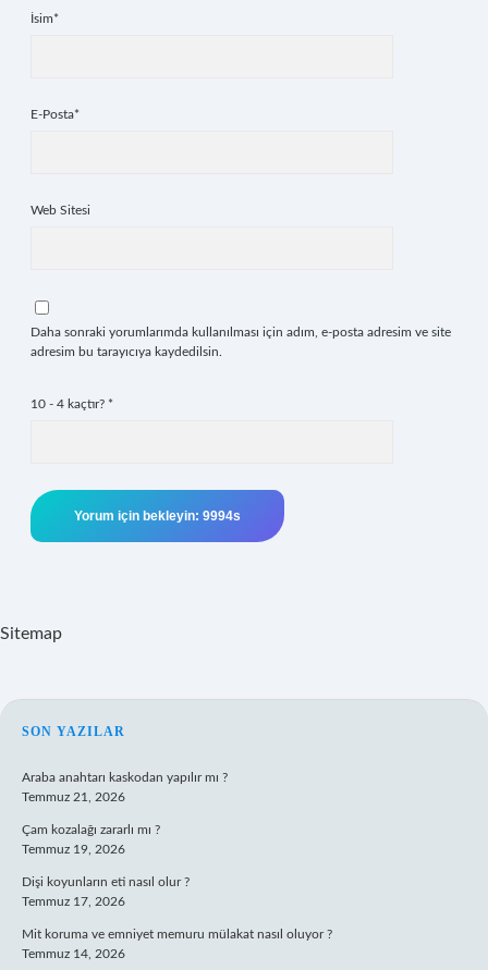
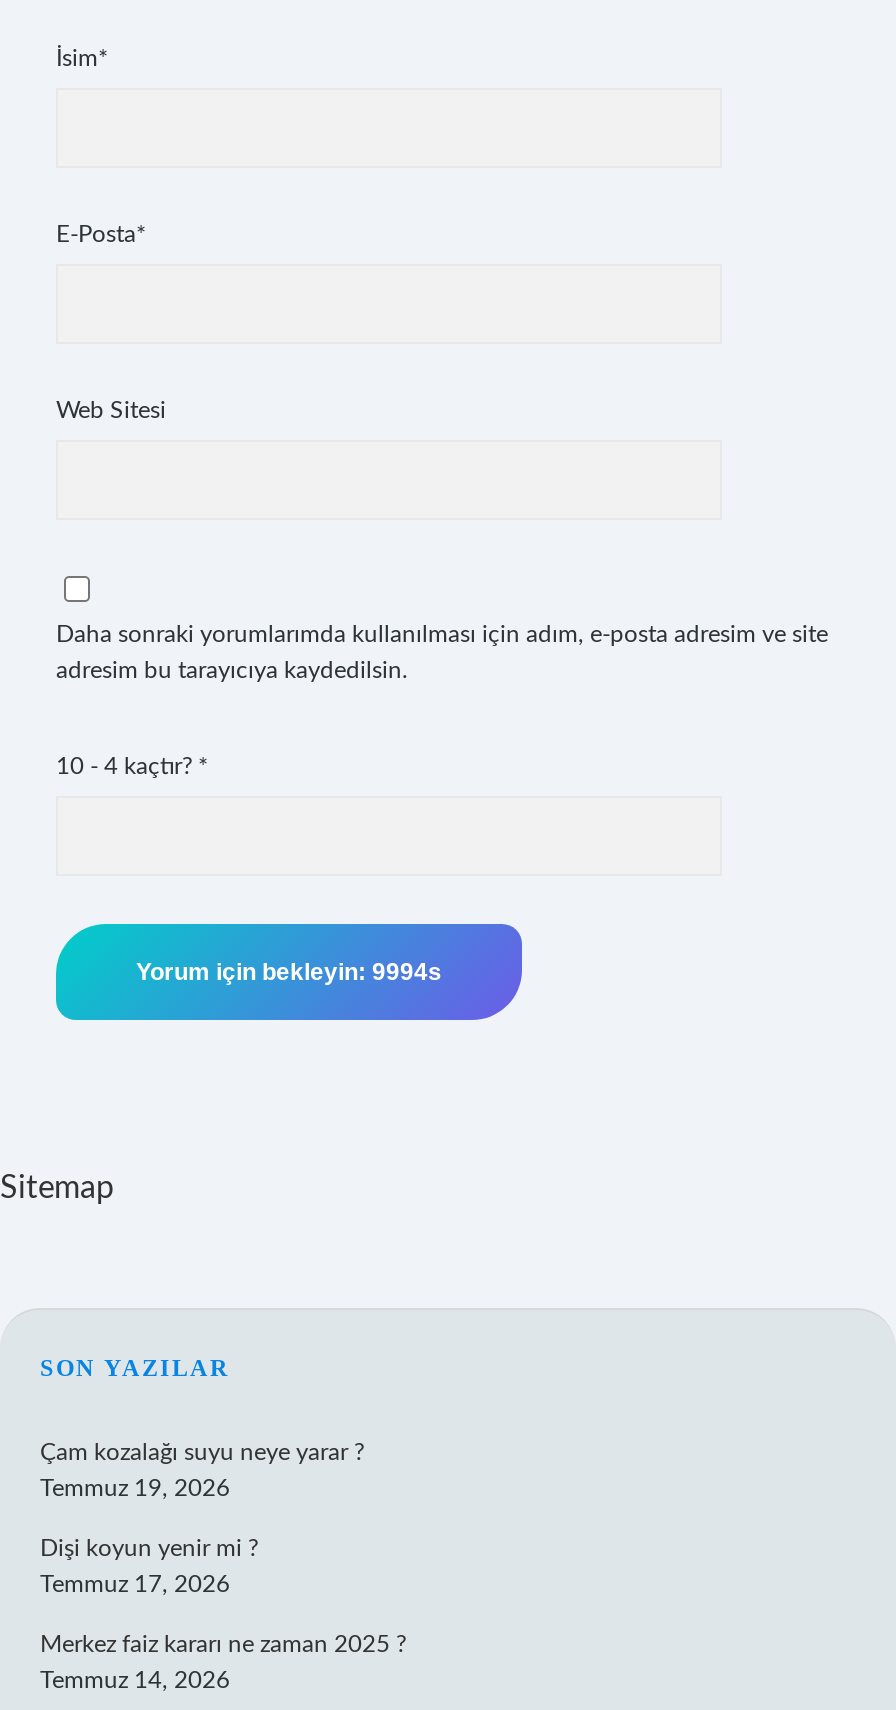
- Araba anahtarı kaskodan yapılır mı ?
- Temmuz 21, 2026
- Çam kozalağı zararlı mı ?
+ Çam kozalağı suyu neye yarar ?

- Dişi koyunların eti nasıl olur ?
+ Dişi koyun yenir mi ?

- Mit koruma ve emniyet memuru mülakat nasıl oluyor ?
+ Merkez faiz kararı ne zaman 2025 ?
